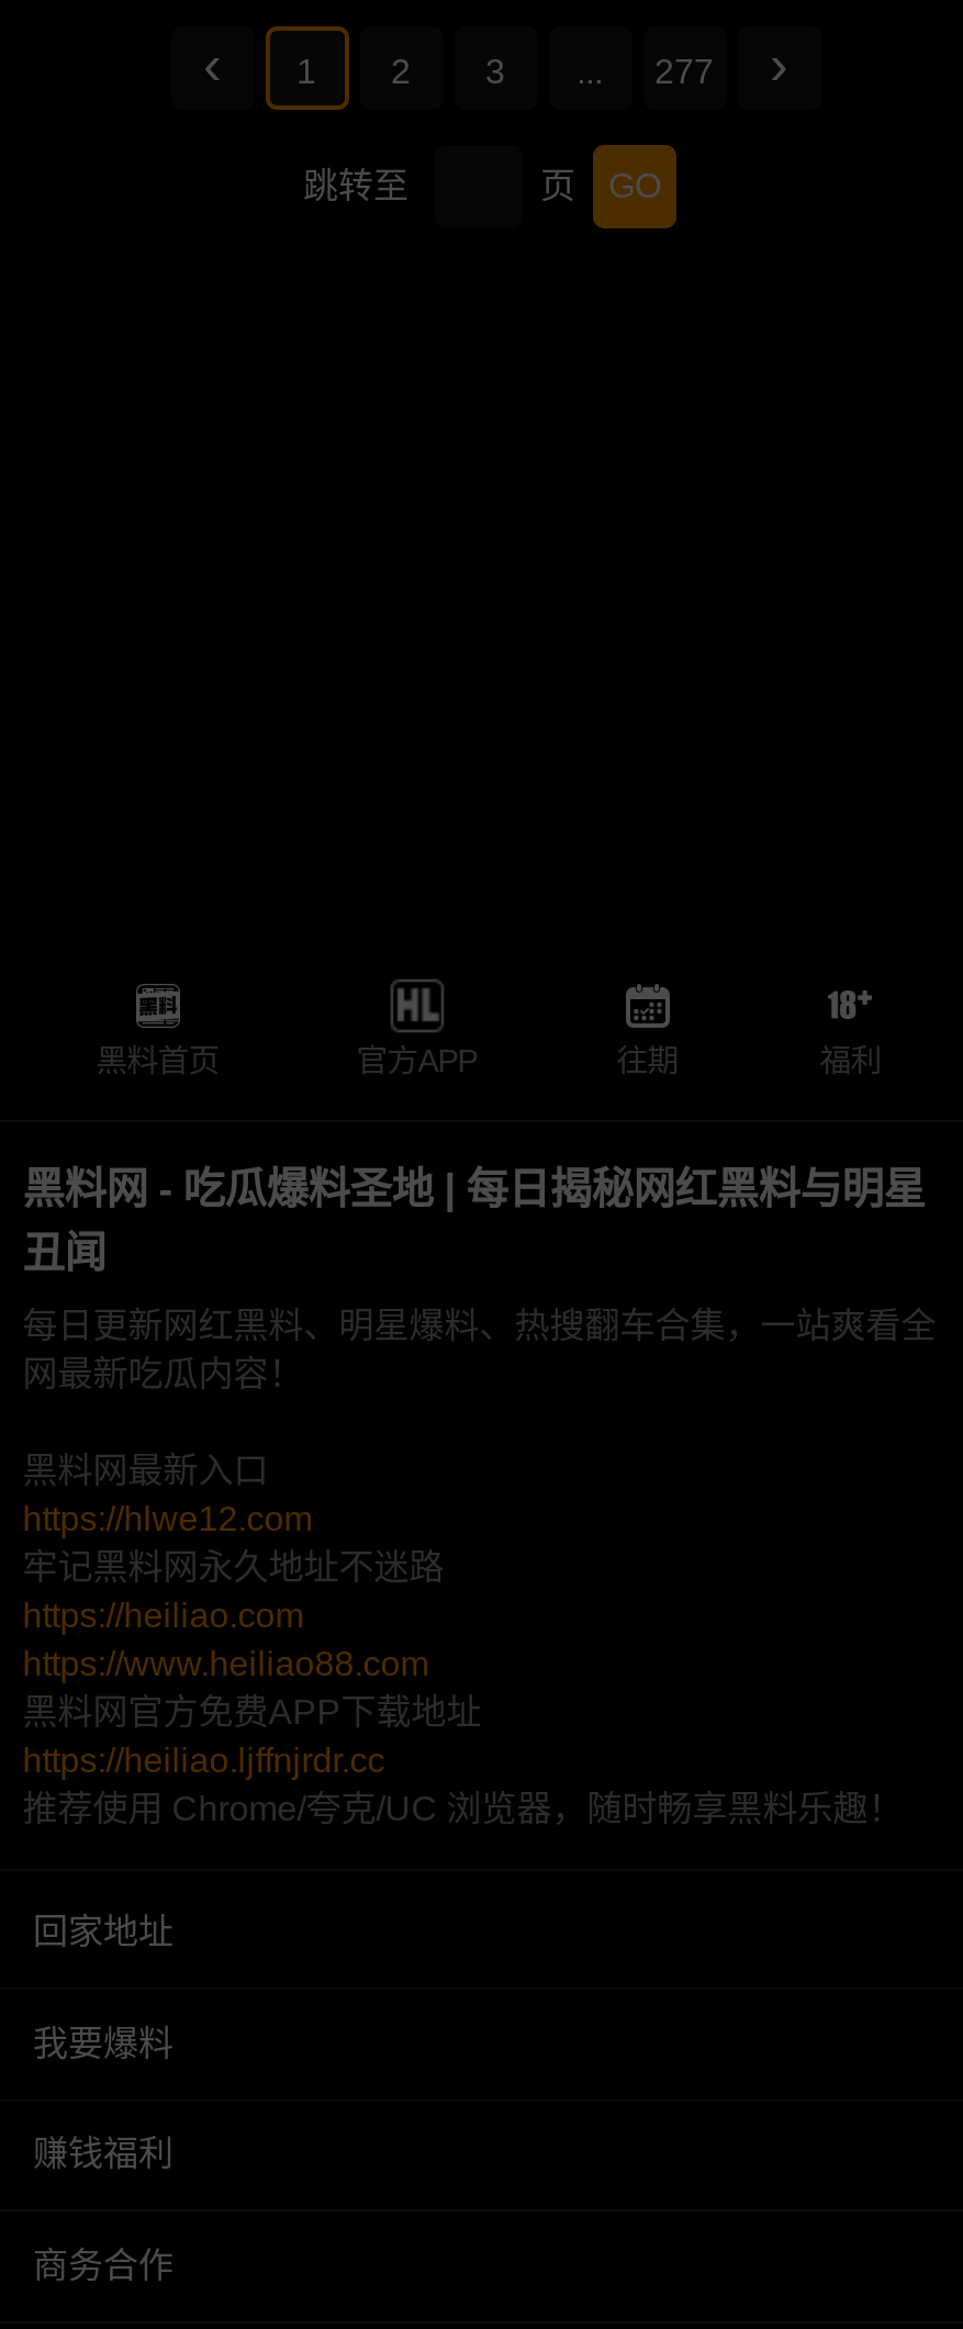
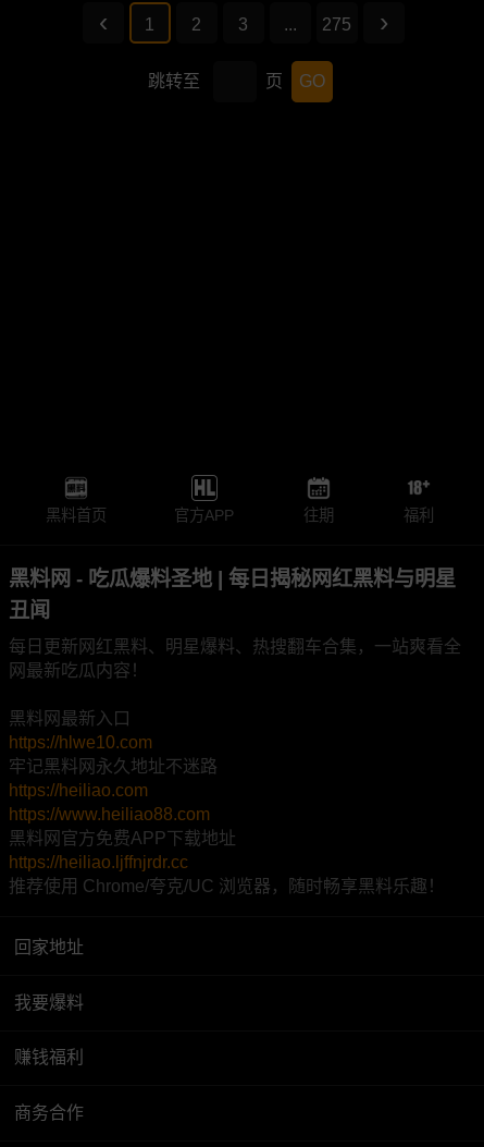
- 277
+ 275

- https://hlwe12.com
+ https://hlwe10.com
